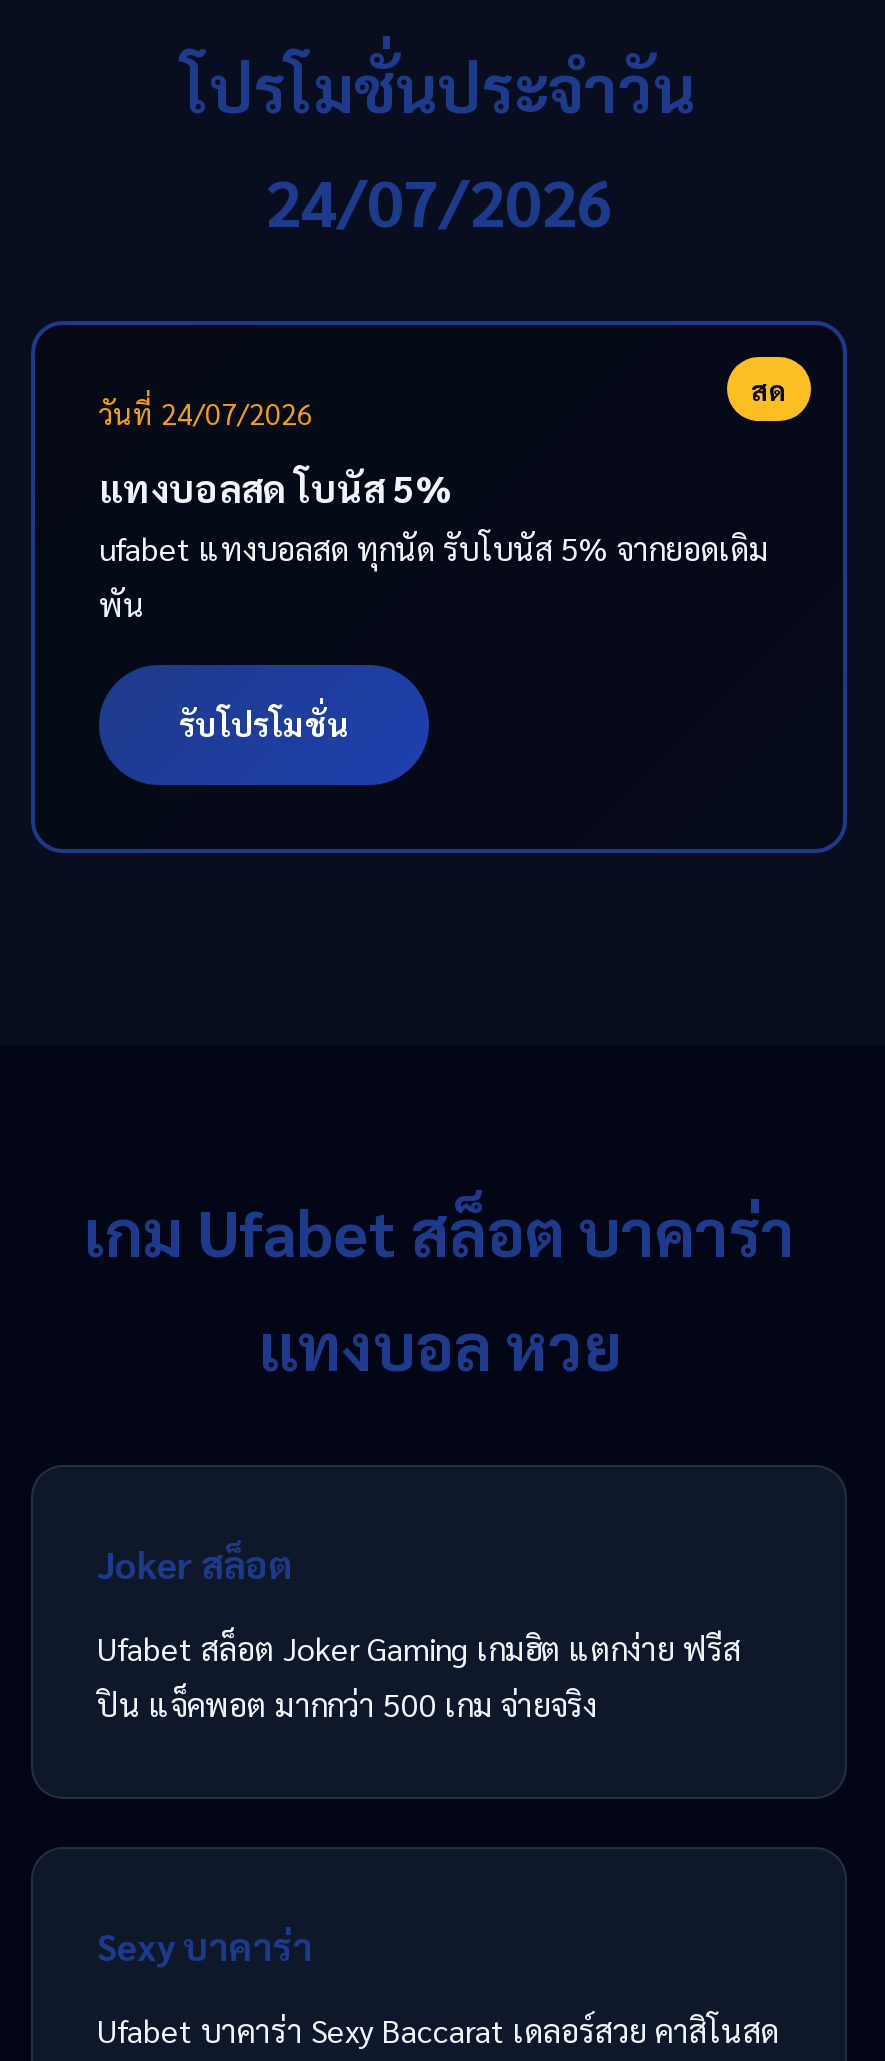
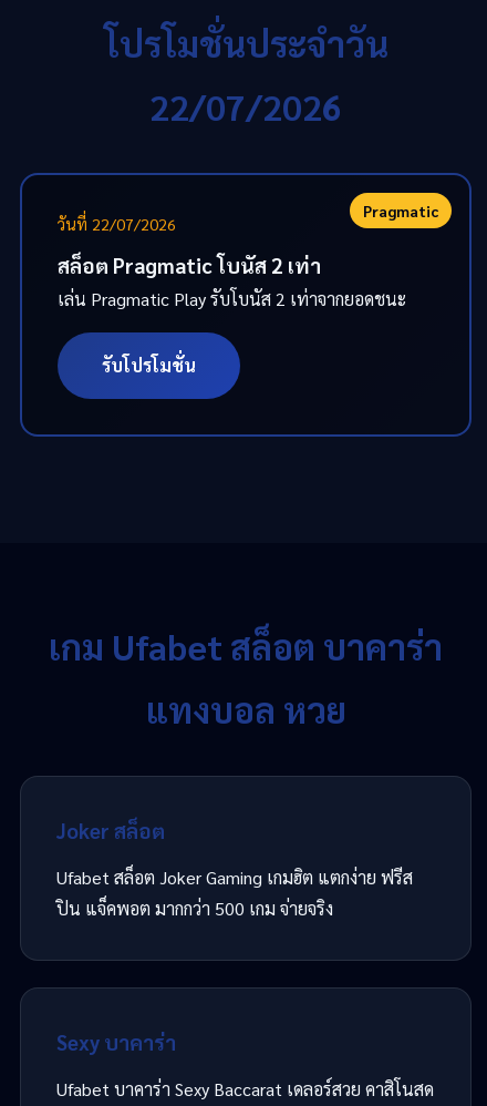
- 24/07/2026
+ 22/07/2026

- สด
- วันที่ 24/07/2026
+ Pragmatic
+ วันที่ 22/07/2026

- แทงบอลสด โบนัส 5%
- ufabet แทงบอลสด ทุกนัด รับโบนัส 5% จากยอดเดิม
- พัน
+ สล็อต Pragmatic โบนัส 2 เท่า
+ เล่น Pragmatic Play รับโบนัส 2 เท่าจากยอดชนะ
